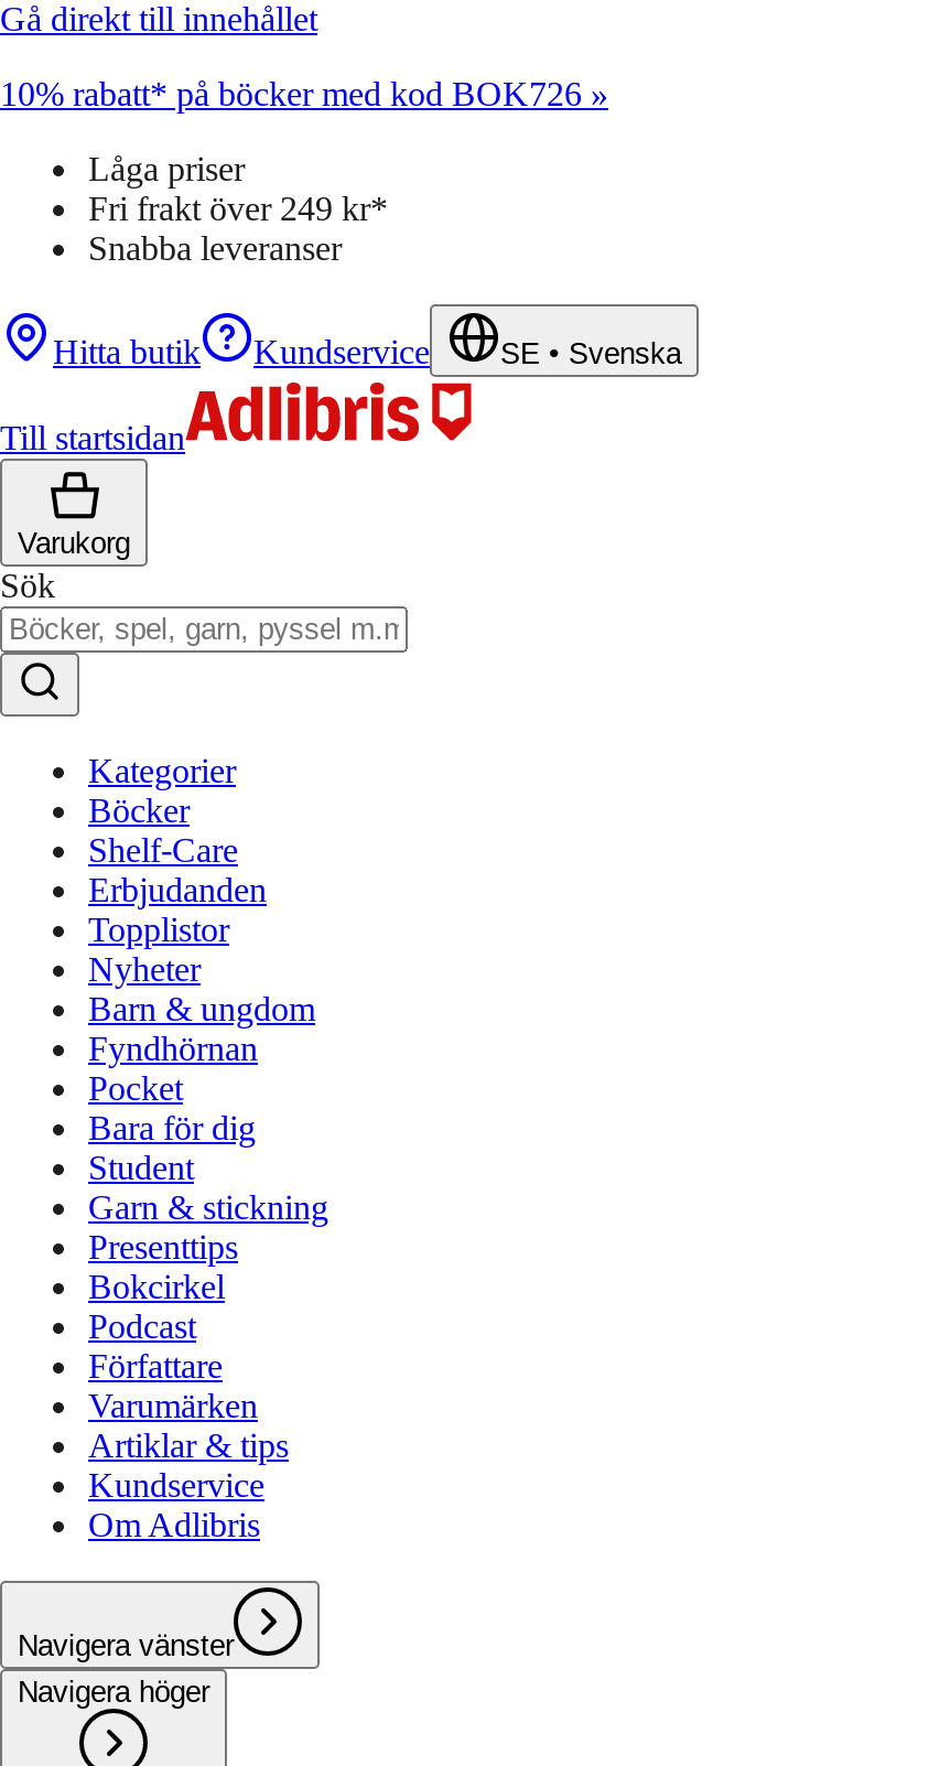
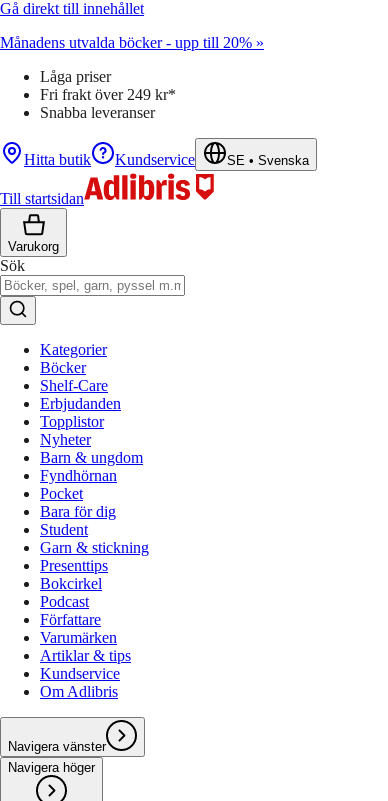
- 10% rabatt* på böcker med kod BOK726 »
+ Månadens utvalda böcker - upp till 20% »
